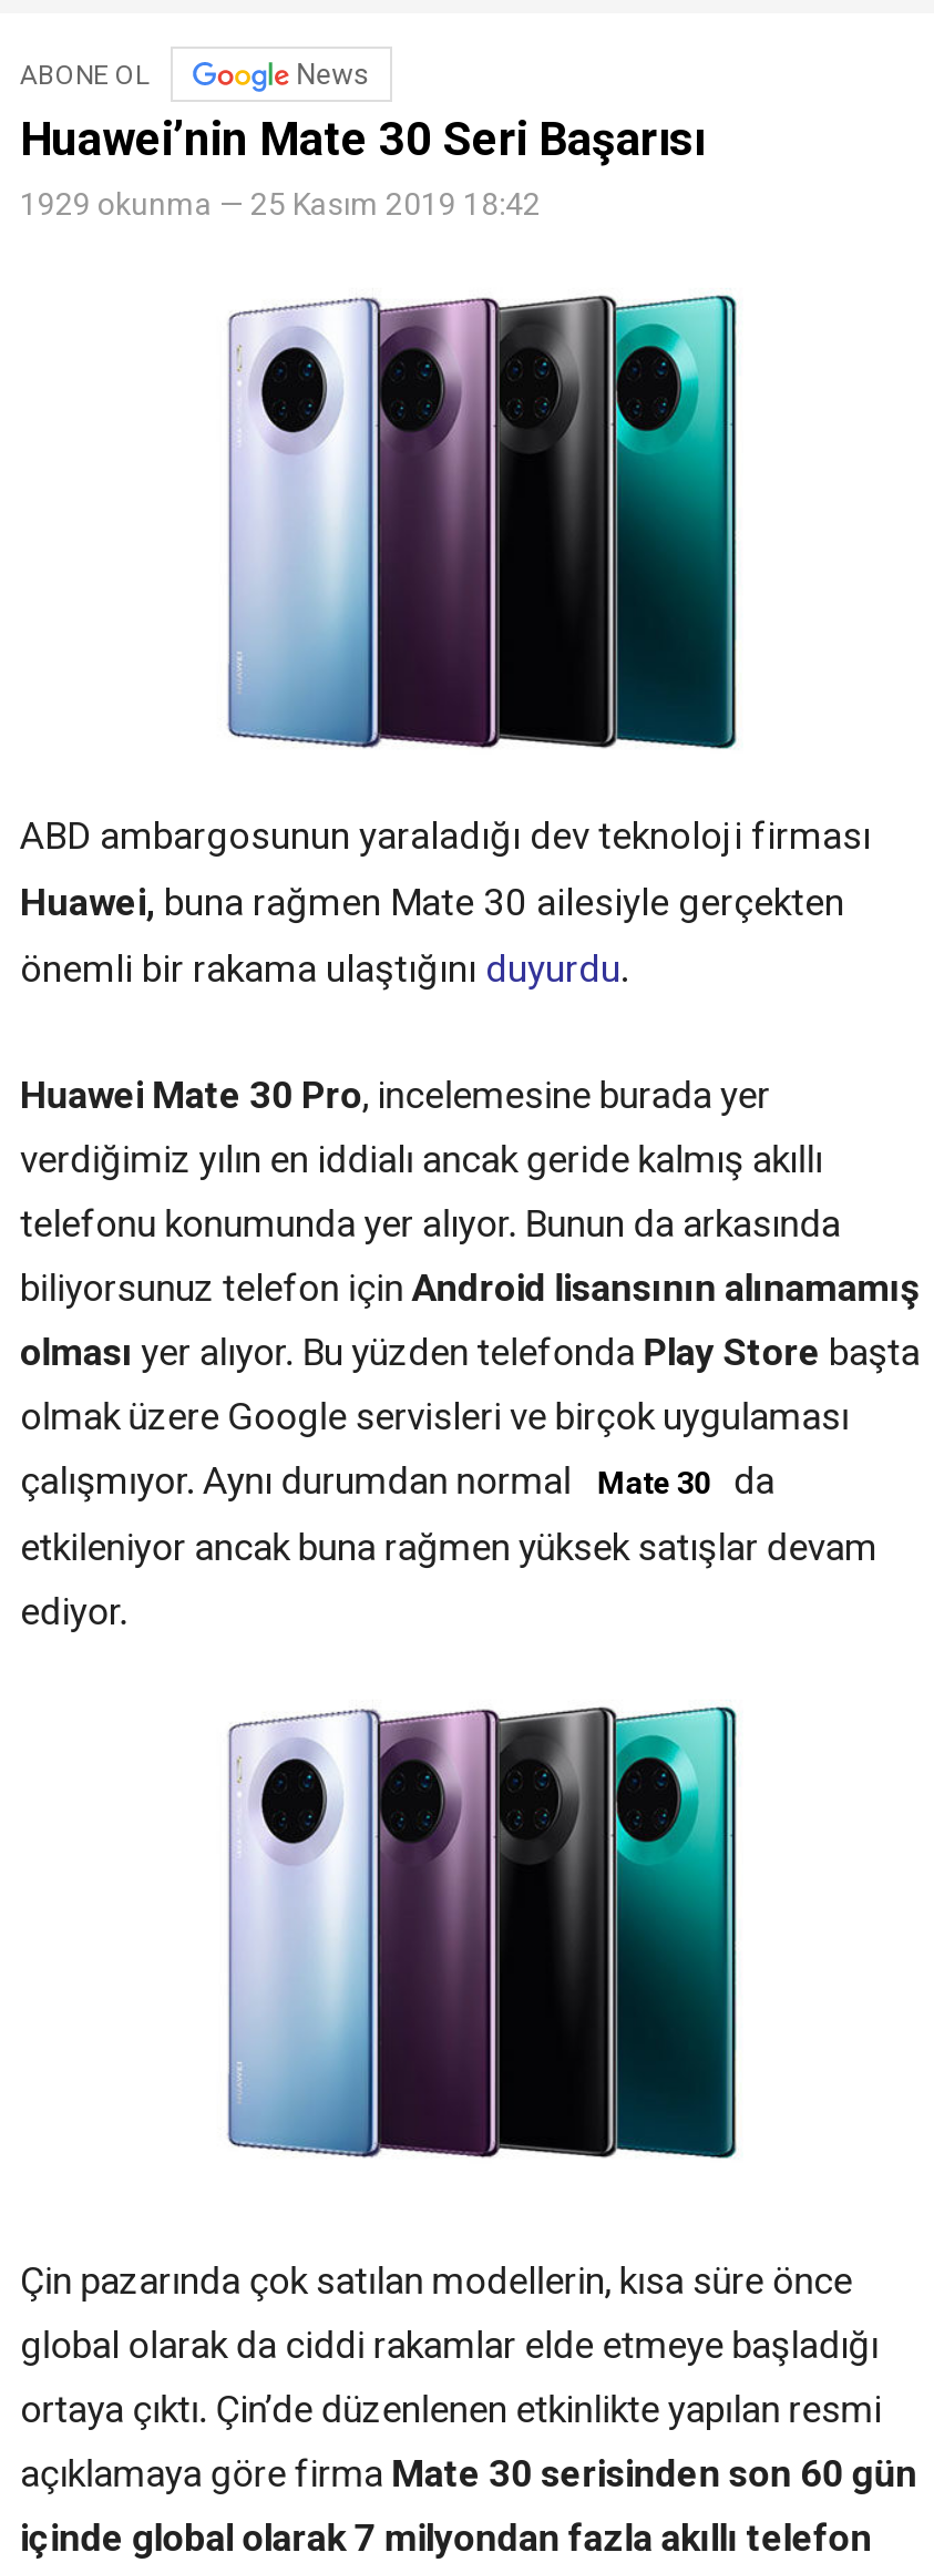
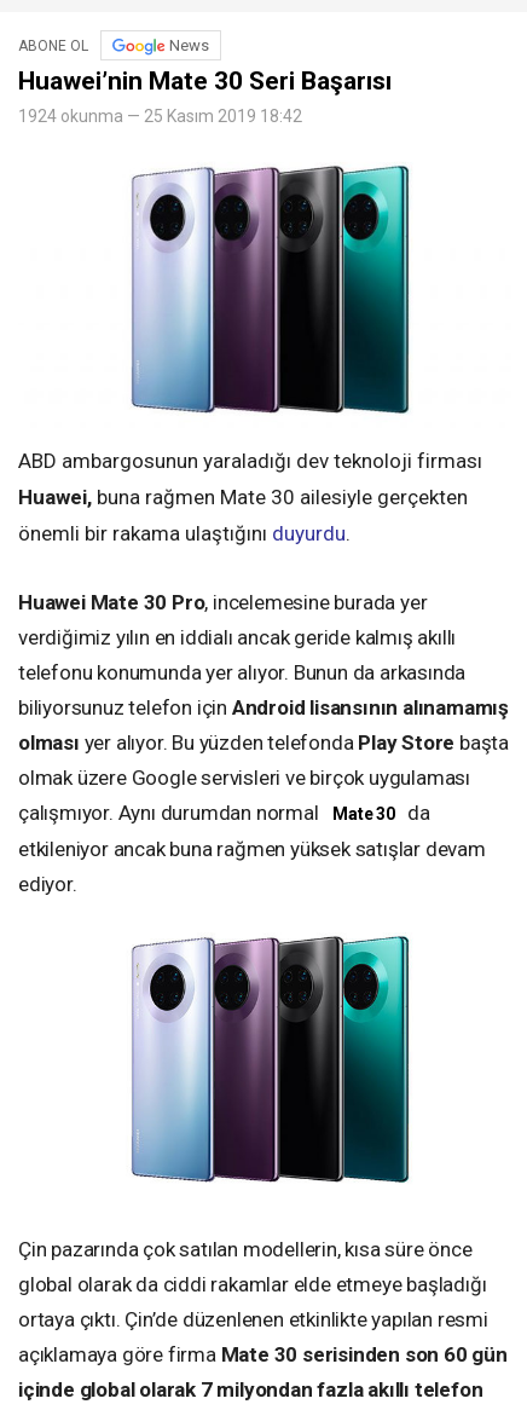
- 1929 okunma — 25 Kasım 2019 18:42
+ 1924 okunma — 25 Kasım 2019 18:42
